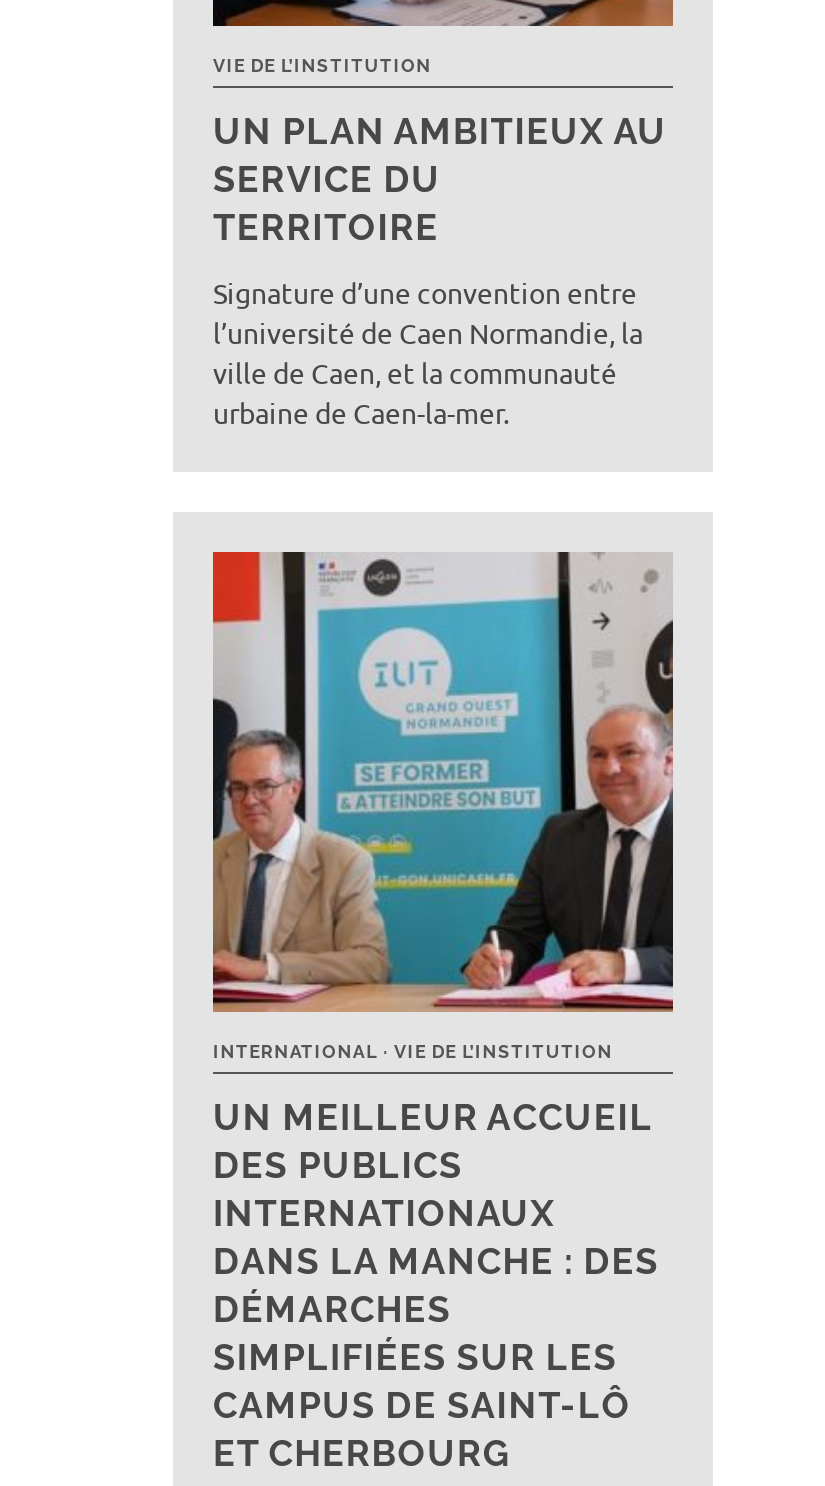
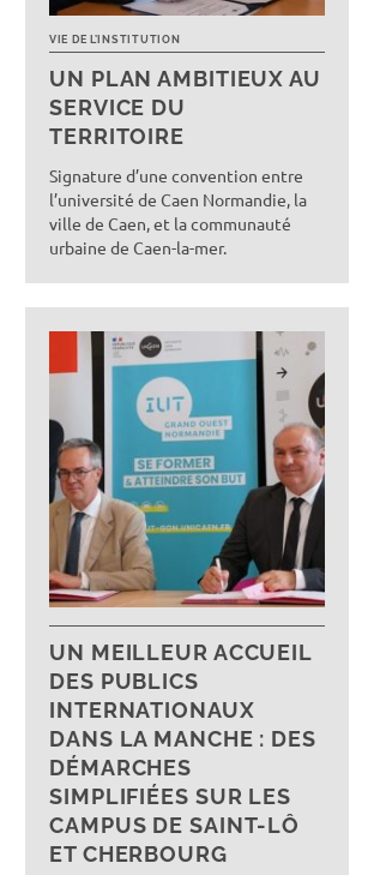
- INTERNATIONAL
- VIE DE L’INSTITUTION
